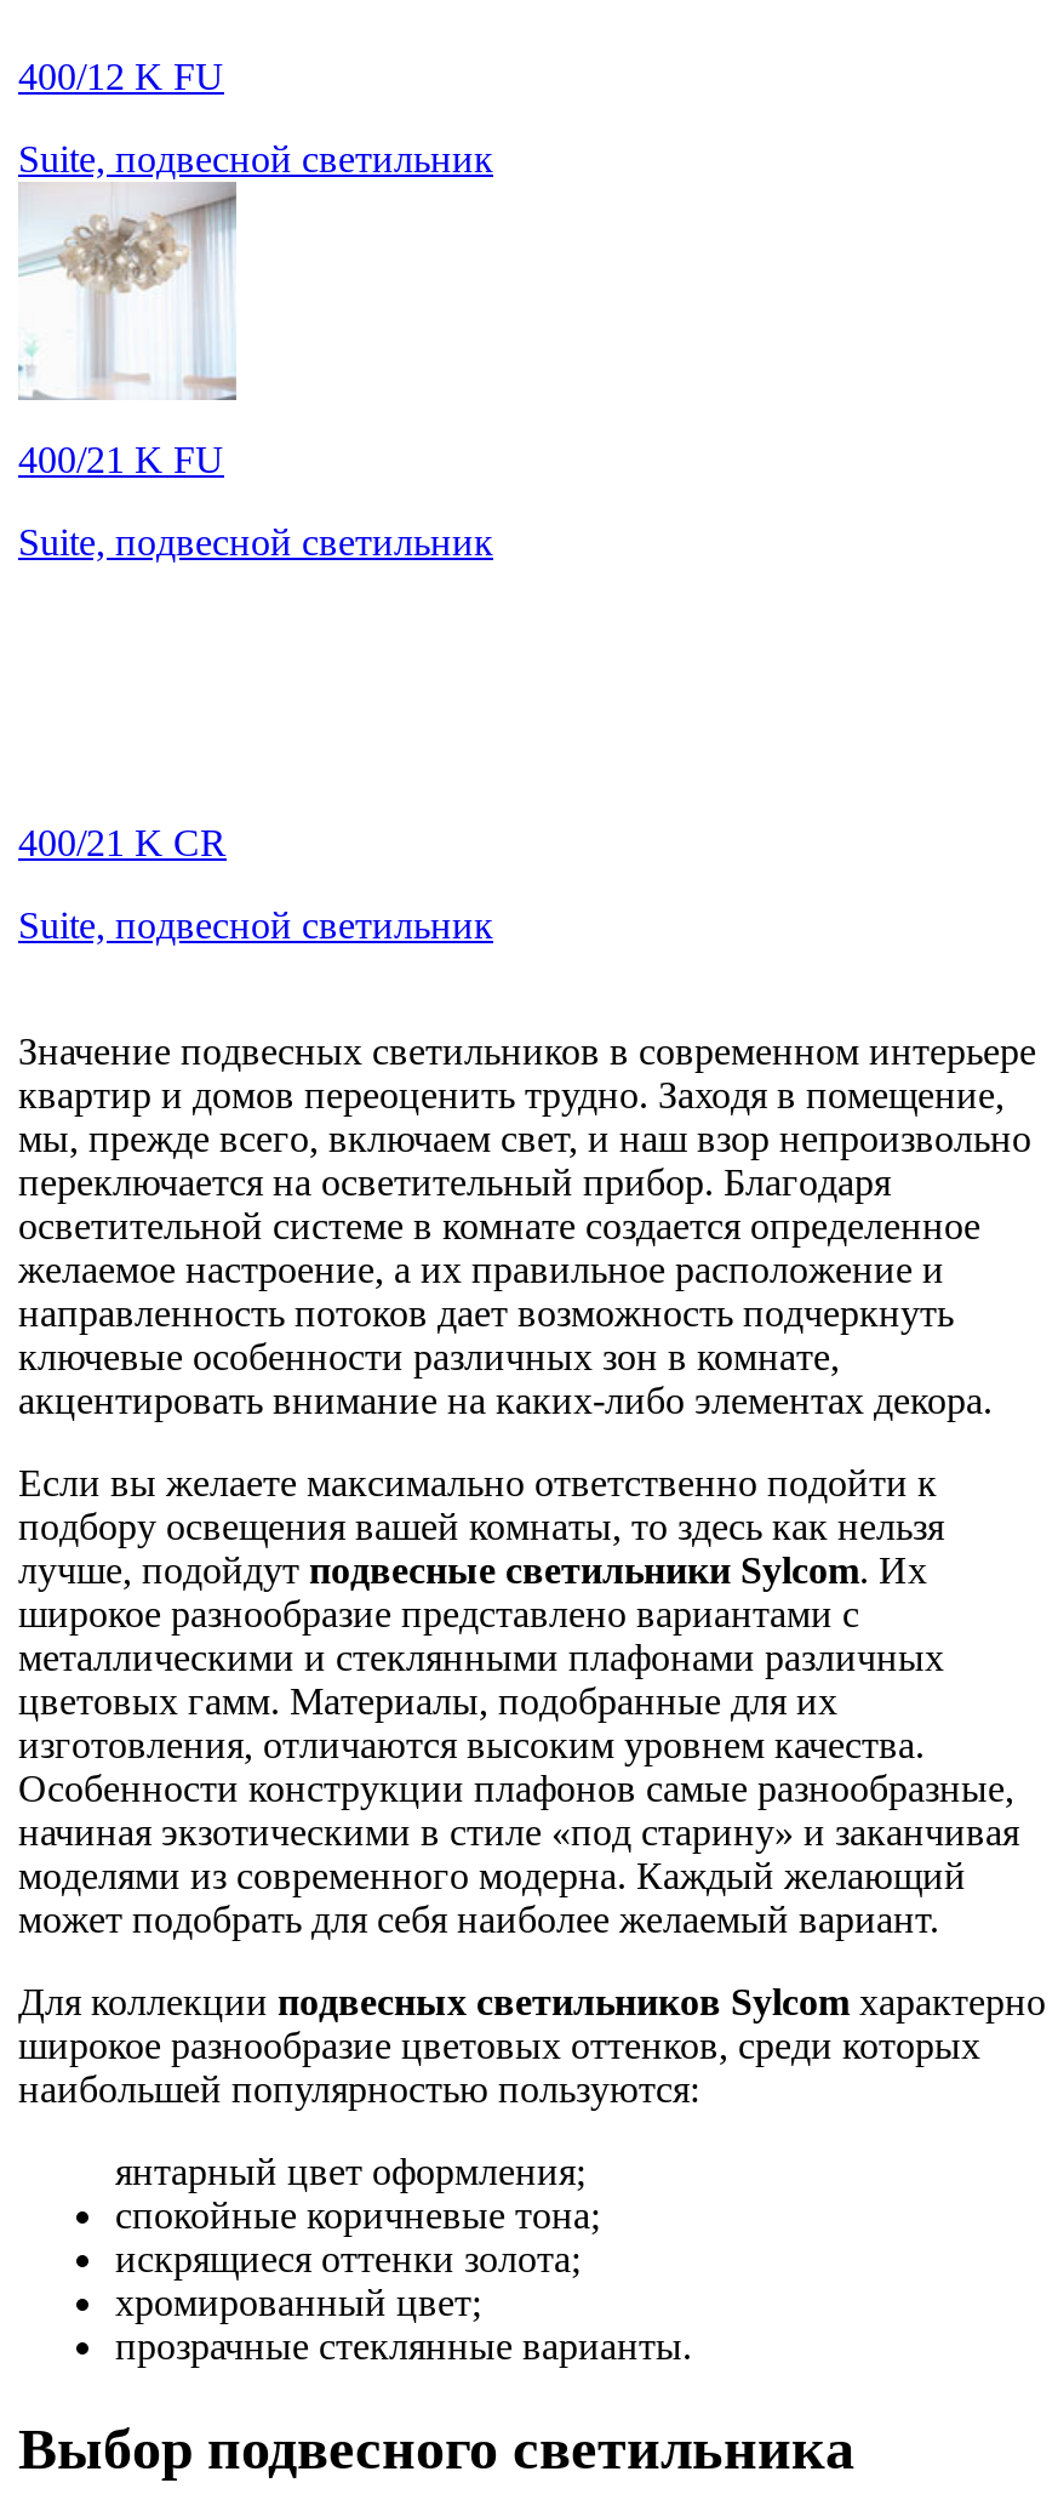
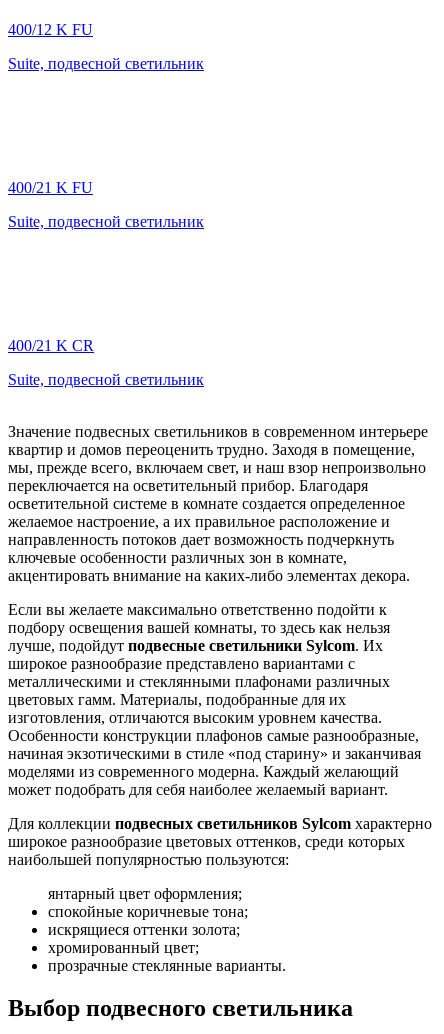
- [image]
